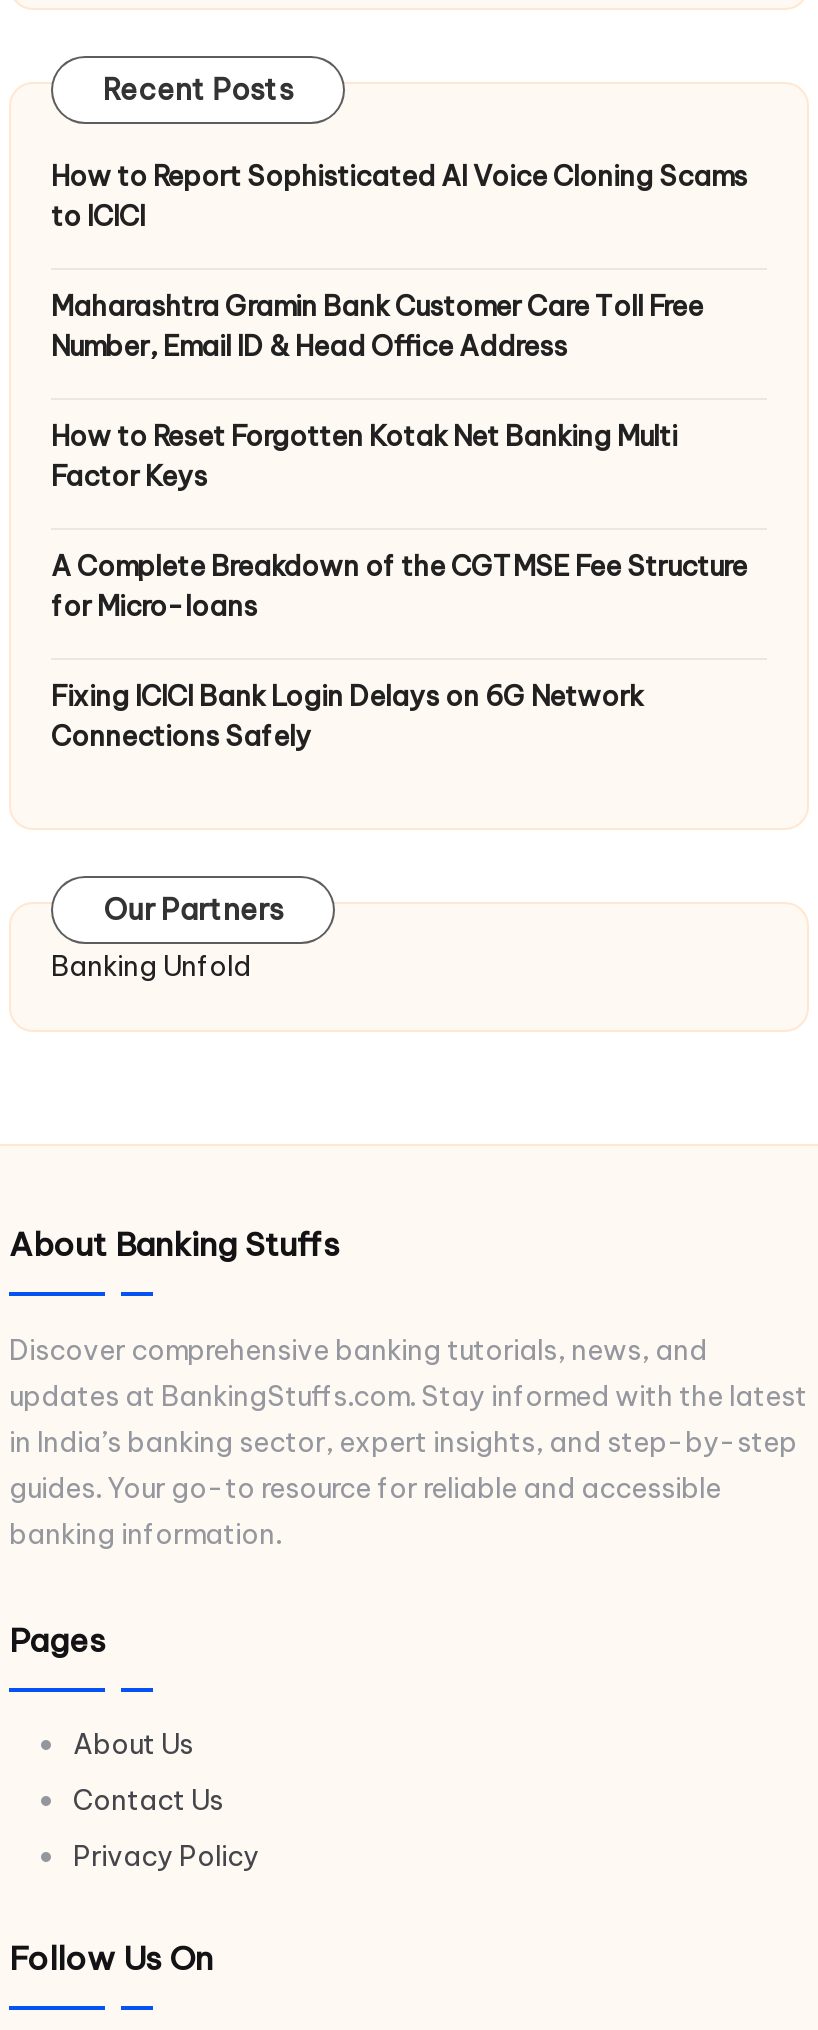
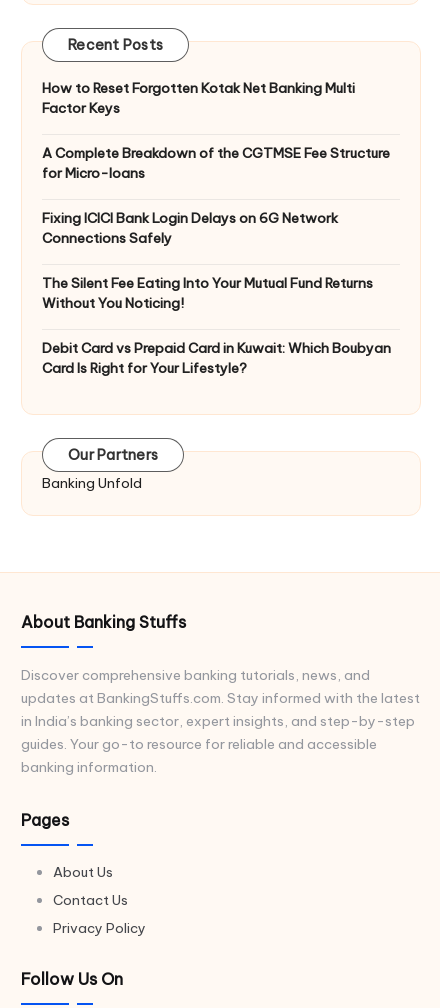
- How to Report Sophisticated AI Voice Cloning Scams
- to ICICI
- Maharashtra Gramin Bank Customer Care Toll Free
- Number, Email ID & Head Office Address

moved up: How to Reset Forgotten Kotak Net Banking Multi | Factor Keys | A Complete Breakdown of the CGTMSE Fee Structure | for Micro-loans | Fixing ICICI Bank Login Delays on 6G Network | Connections Safely

+ The Silent Fee Eating Into Your Mutual Fund Returns
+ Without You Noticing!
+ Debit Card vs Prepaid Card in Kuwait: Which Boubyan
+ Card Is Right for Your Lifestyle?
